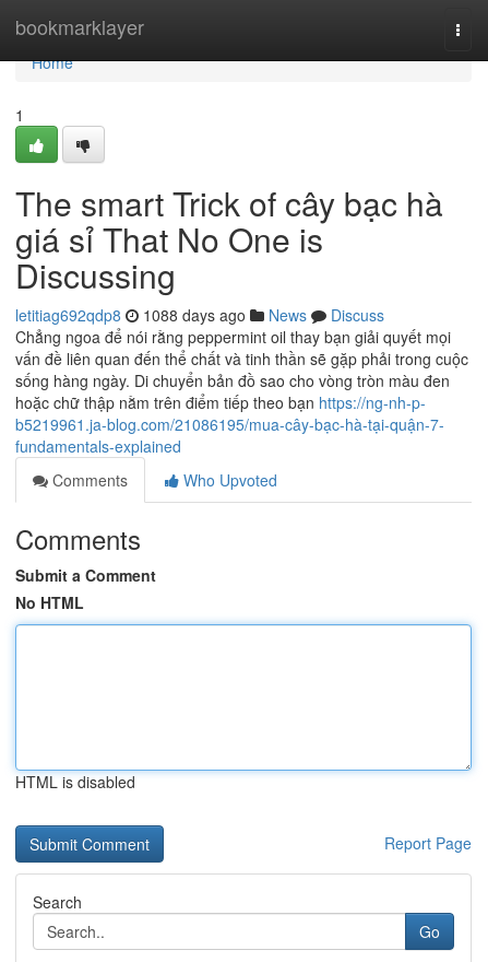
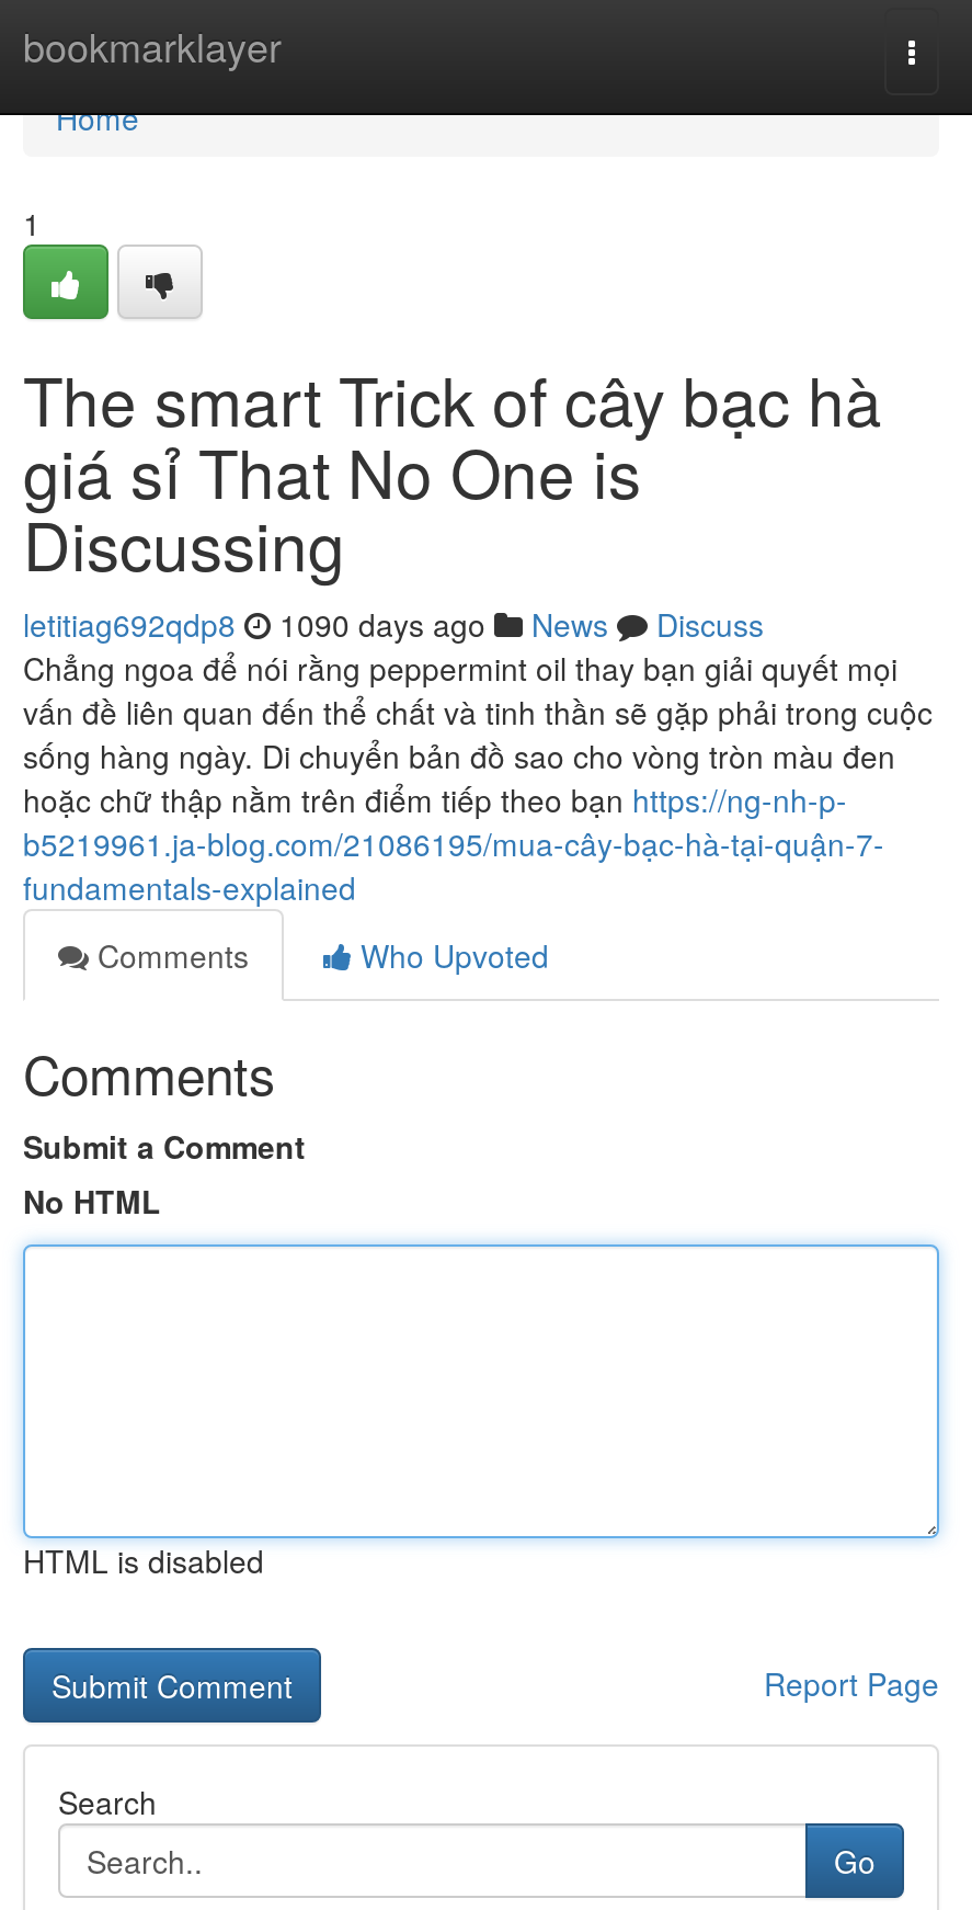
- letitiag692qdp8 1088 days ago News Discuss
+ letitiag692qdp8 1090 days ago News Discuss
